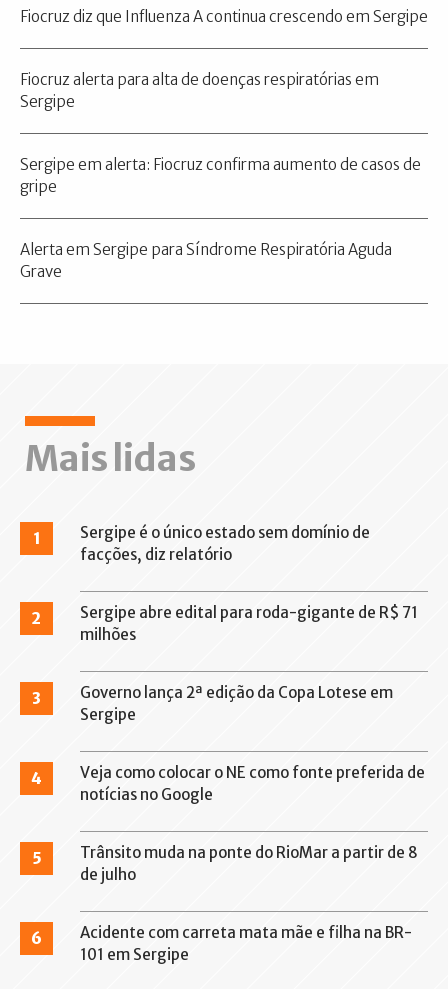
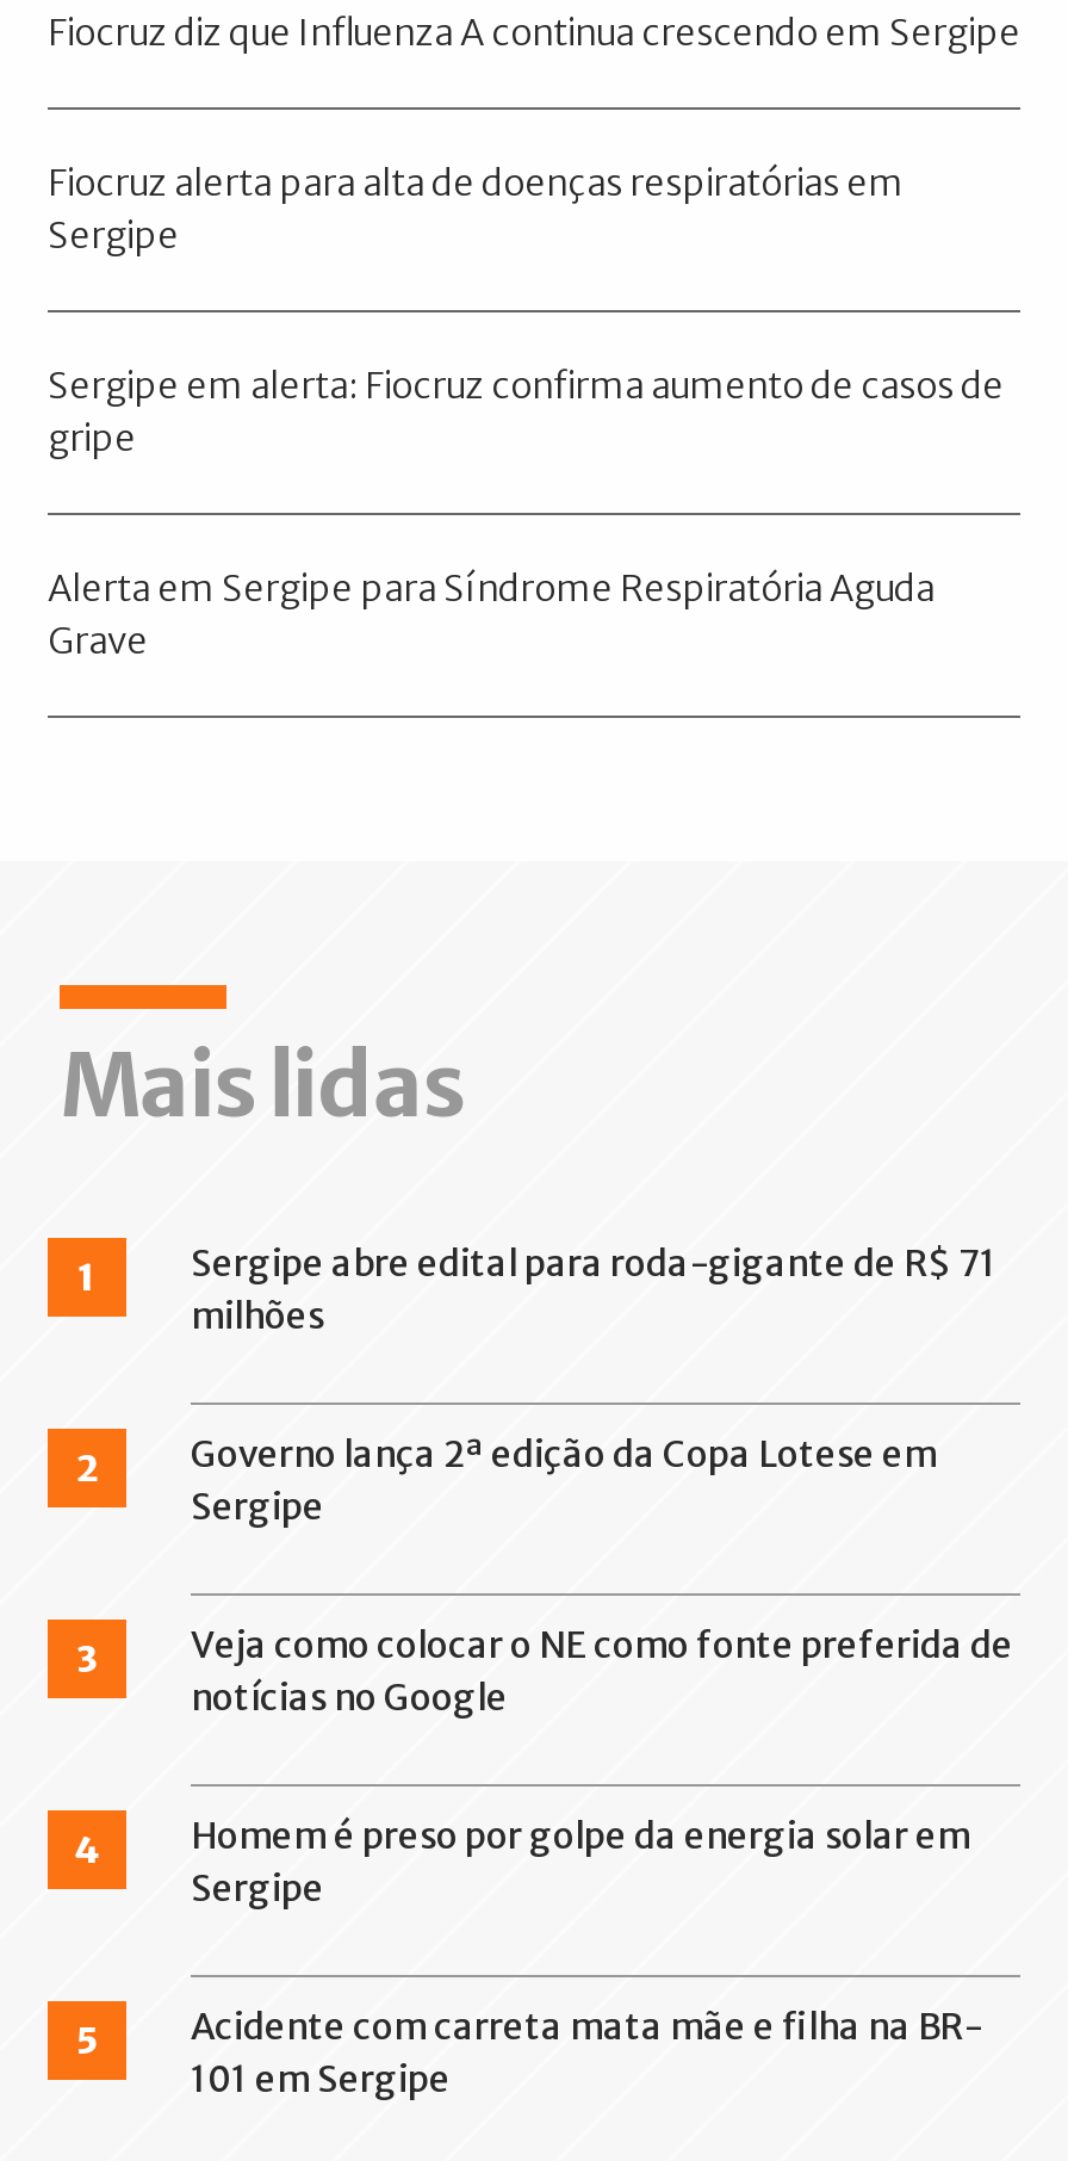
- Sergipe é o único estado sem domínio de
- facções, diz relatório
- 2

- 3
+ 2

- 4
+ 3

+ 4
+ Homem é preso por golpe da energia solar em
+ Sergipe

- Trânsito muda na ponte do RioMar a partir de 8
- de julho
- 6
